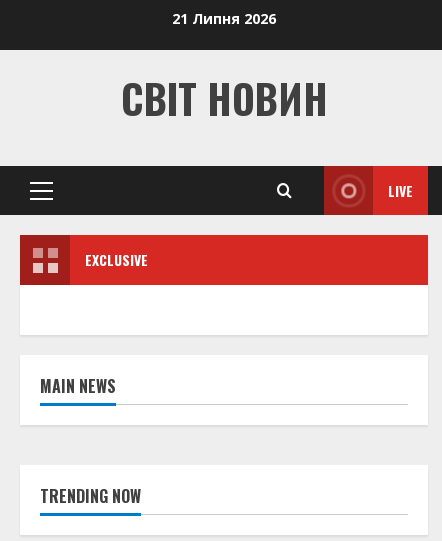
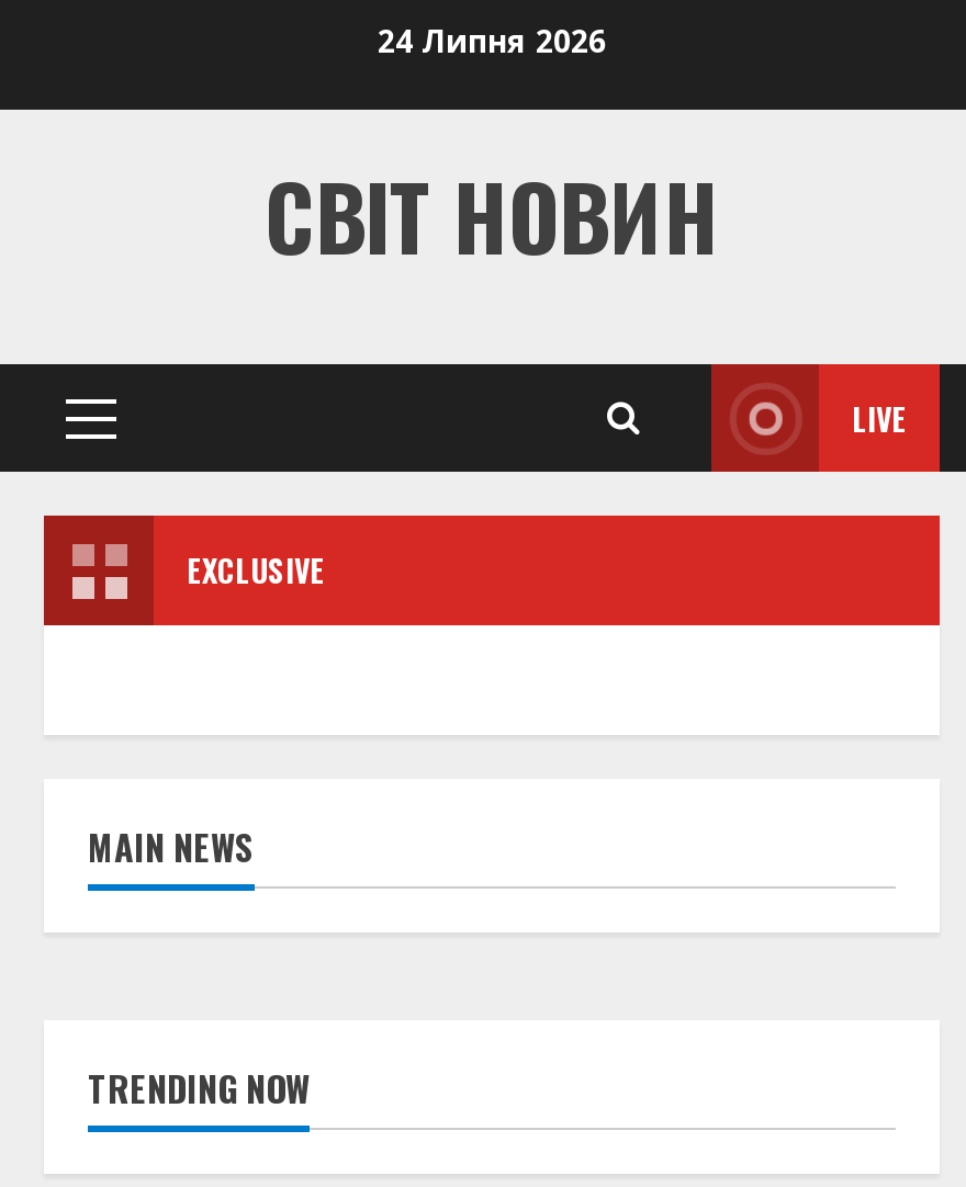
- 21 Липня 2026
+ 24 Липня 2026
